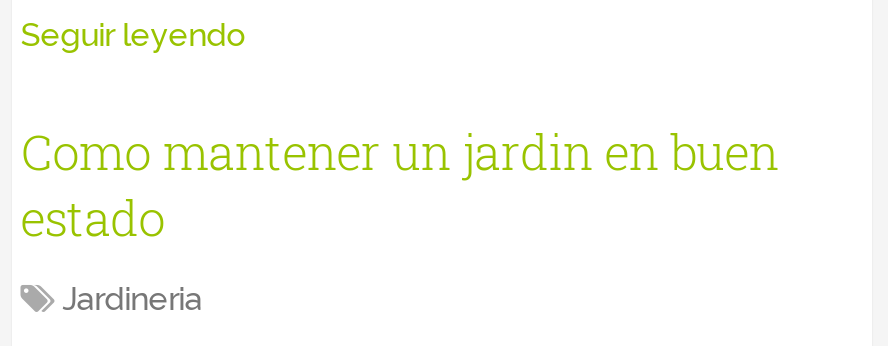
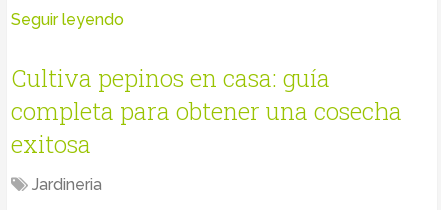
- Como mantener un jardin en buen
- estado
+ Cultiva pepinos en casa: guía
+ completa para obtener una cosecha
+ exitosa
